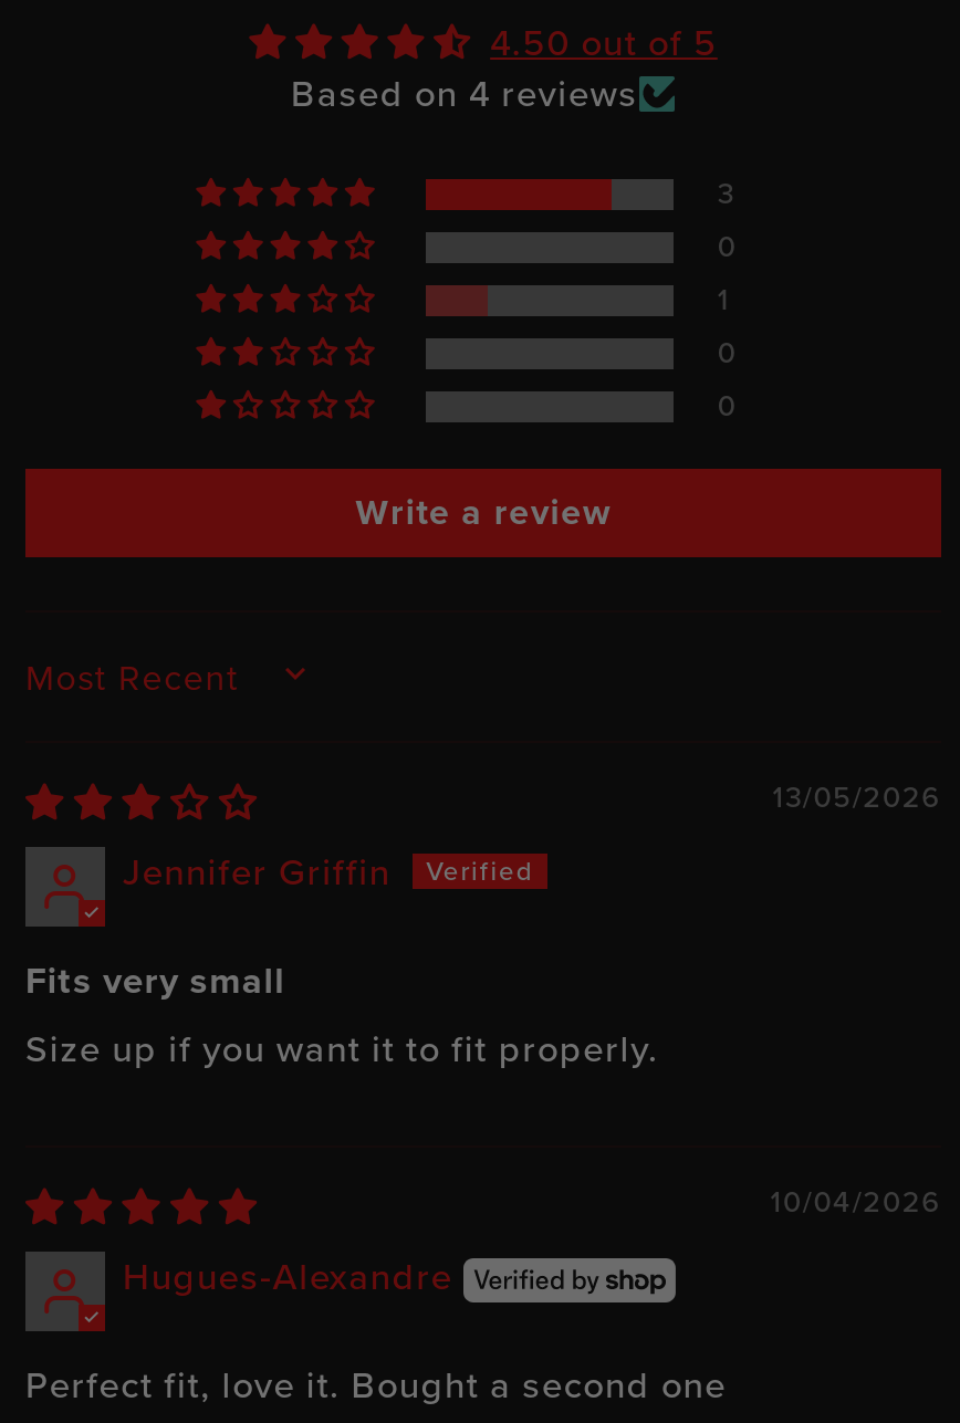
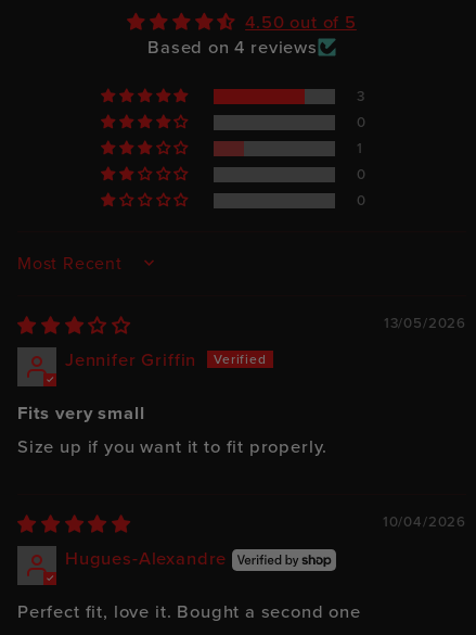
- Write a review
